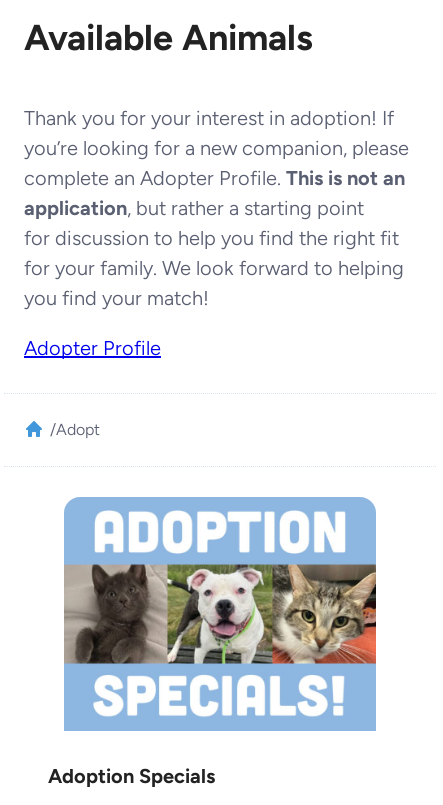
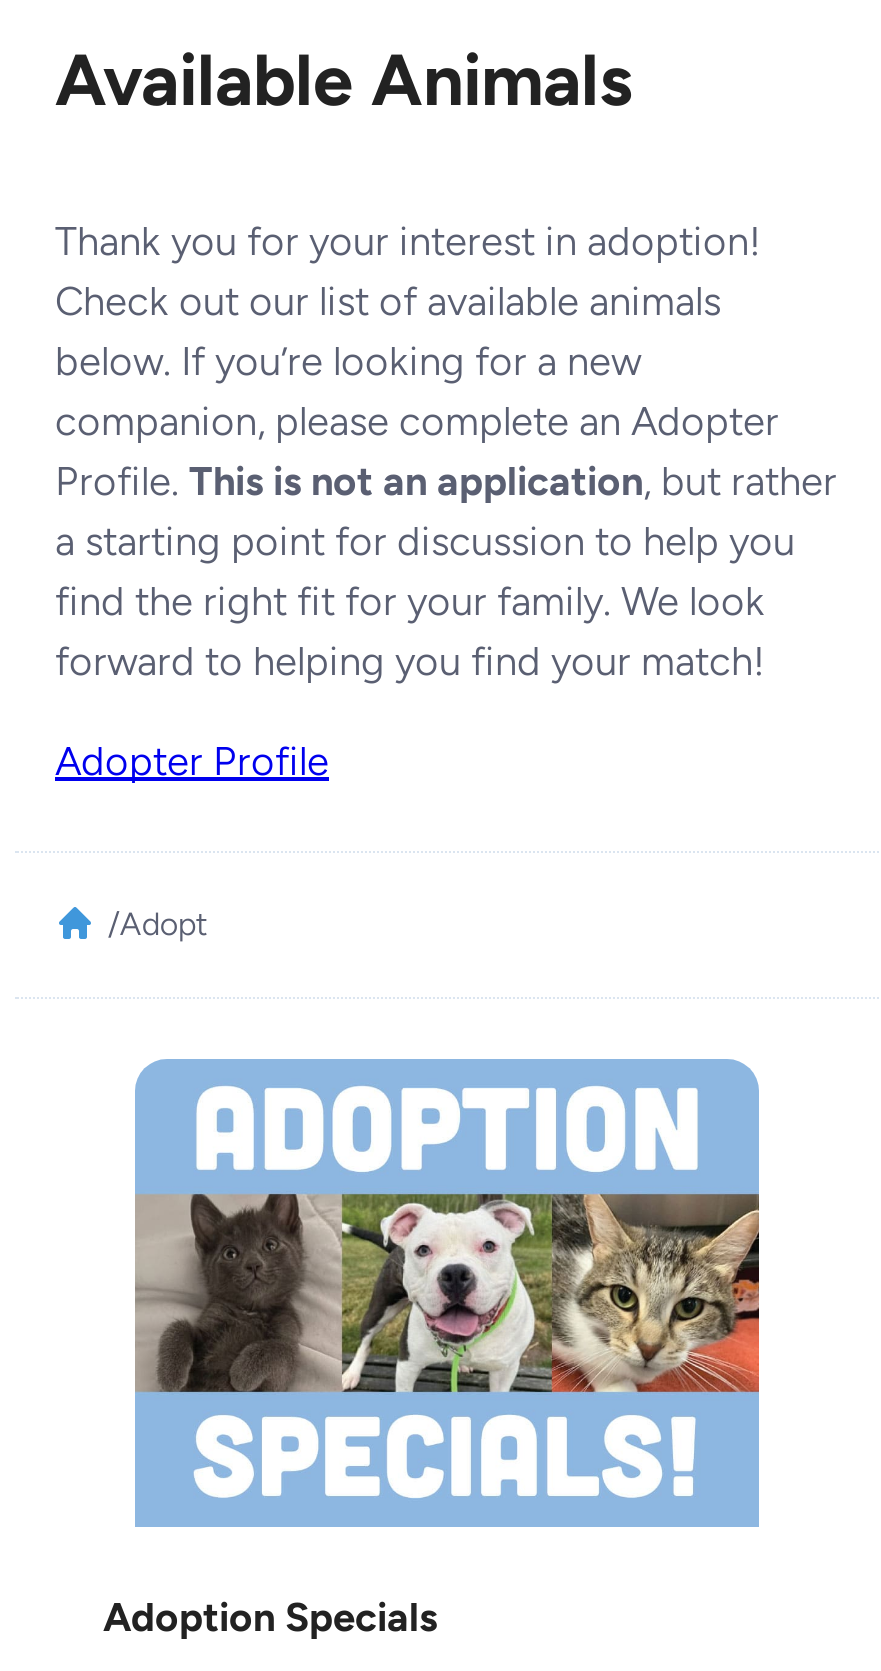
- Thank you for your interest in adoption! If
- you’re looking for a new companion, please
- complete an Adopter Profile. This is not an
- application, but rather a starting point
- for discussion to help you find the right fit
- for your family. We look forward to helping
- you find your match!
+ Thank you for your interest in adoption!
+ Check out our list of available animals
+ below. If you’re looking for a new
+ companion, please complete an Adopter
+ Profile. This is not an application, but rather
+ a starting point for discussion to help you
+ find the right fit for your family. We look
+ forward to helping you find your match!
